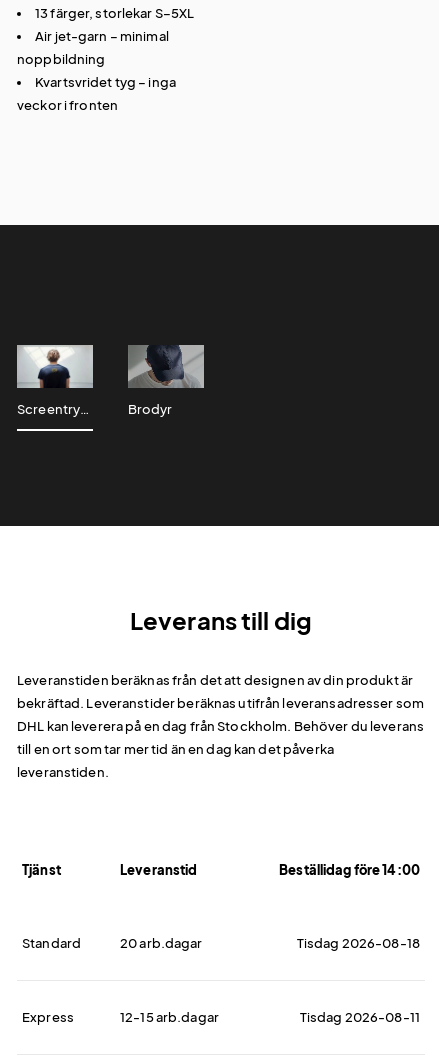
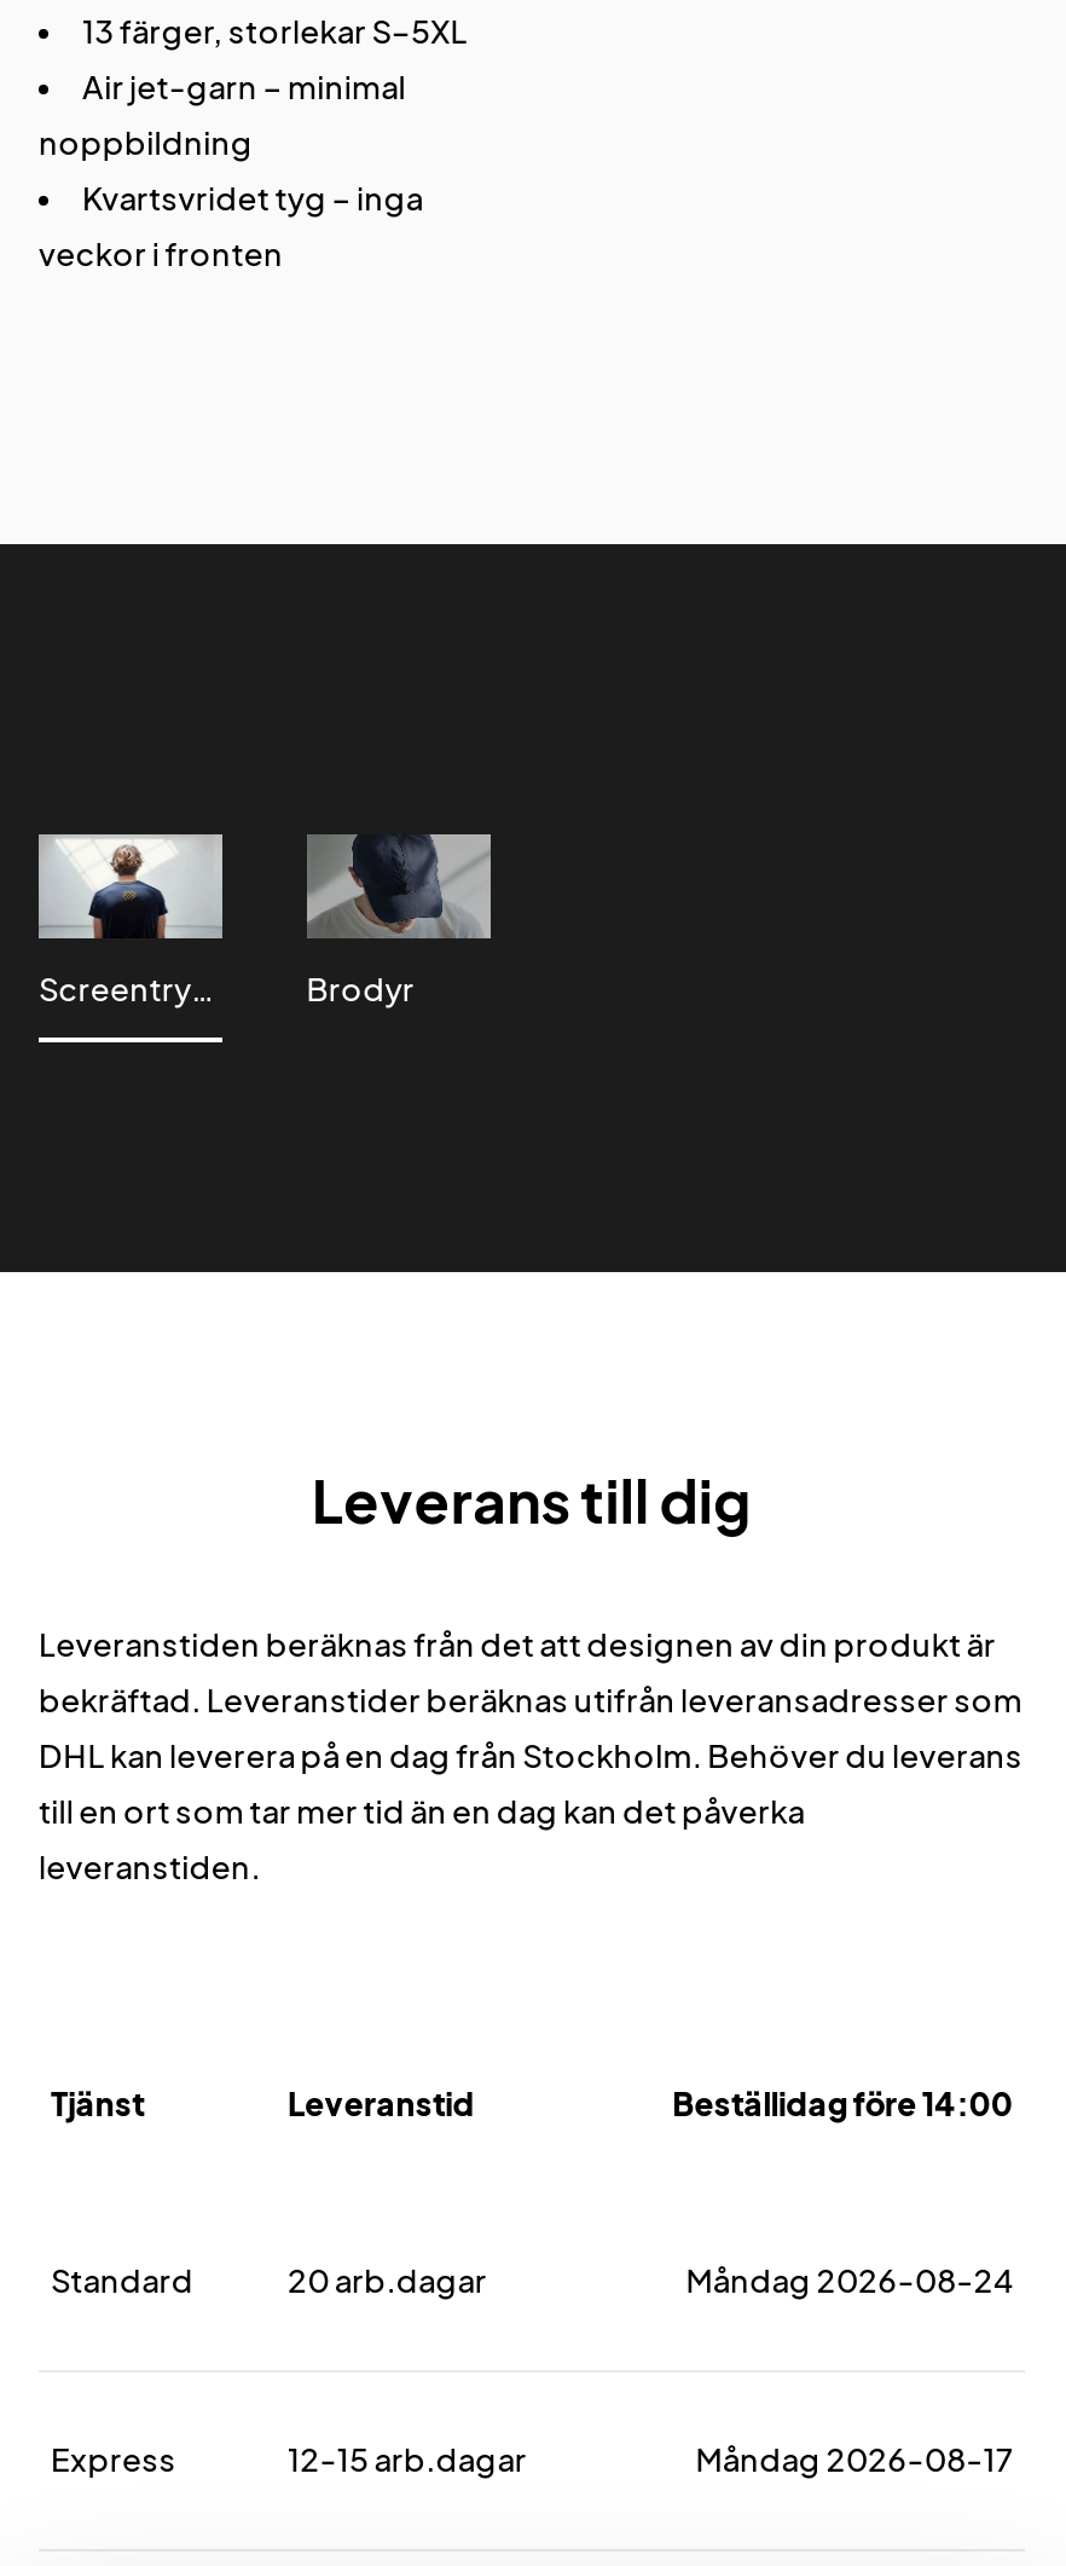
- Tisdag 2026-08-18
+ Måndag 2026-08-24

- Tisdag 2026-08-11
+ Måndag 2026-08-17
